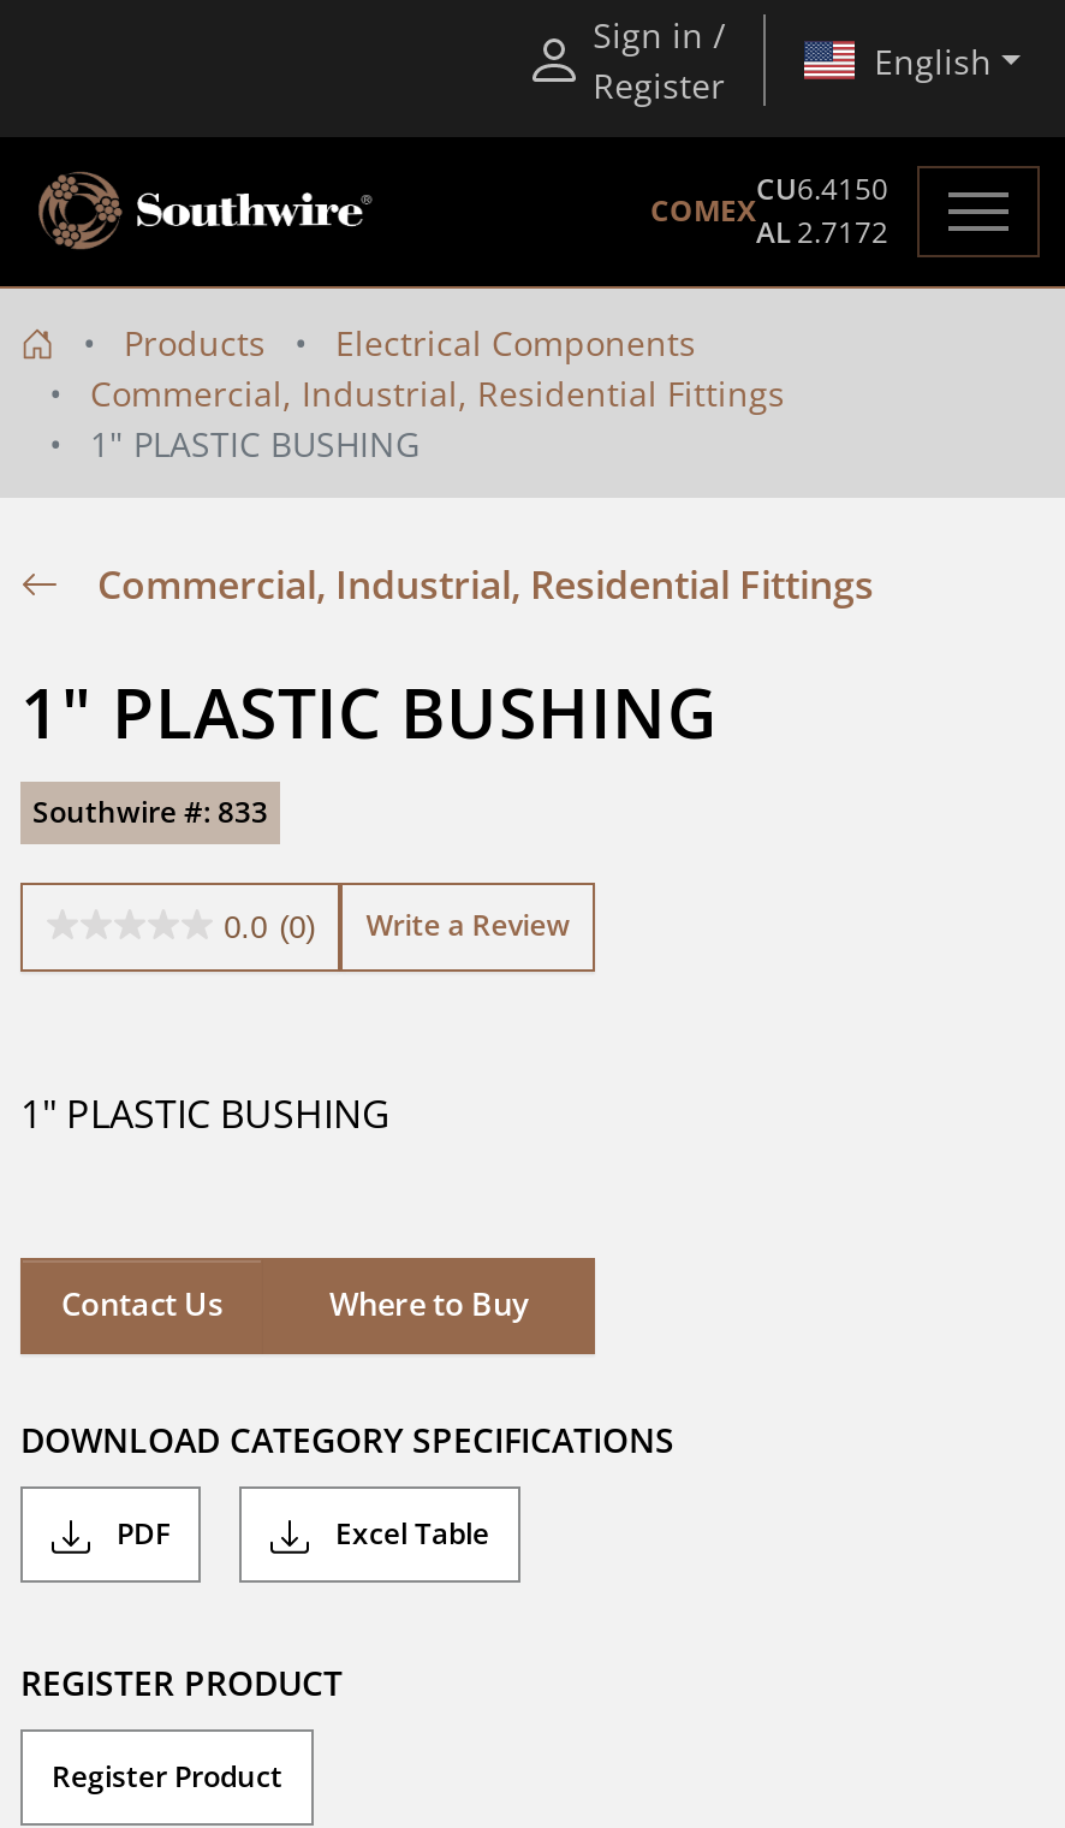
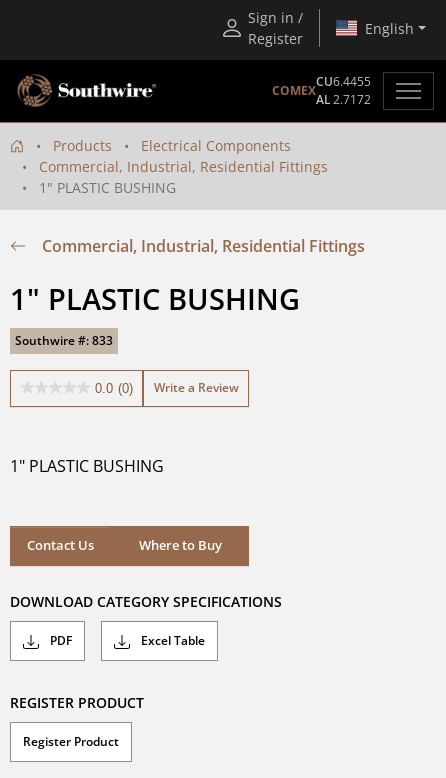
- CU6.4150
+ CU6.4455
